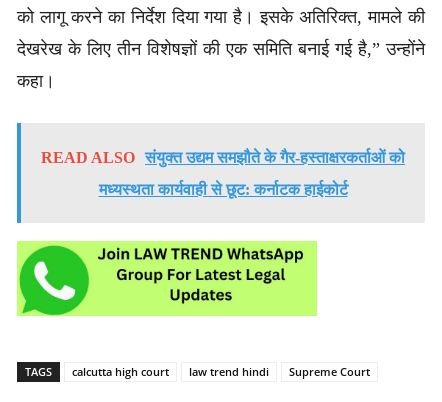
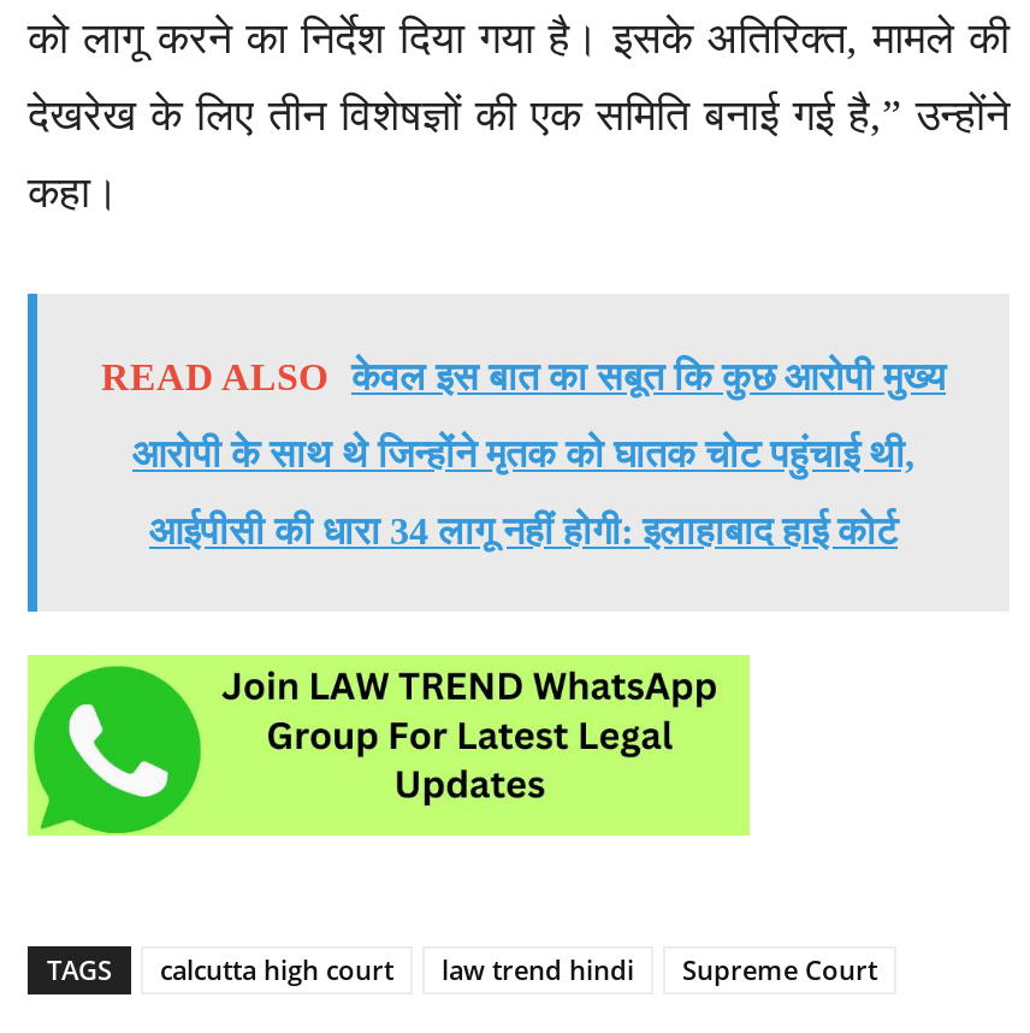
- READ ALSO संयुक्त उद्यम समझौते के गैर-हस्ताक्षरकर्ताओं को
- मध्यस्थता कार्यवाही से छूट: कर्नाटक हाईकोर्ट
+ READ ALSO केवल इस बात का सबूत कि कुछ आरोपी मुख्य
+ आरोपी के साथ थे जिन्होंने मृतक को घातक चोट पहुंचाई थी,
+ आईपीसी की धारा 34 लागू नहीं होगी: इलाहाबाद हाई कोर्ट
